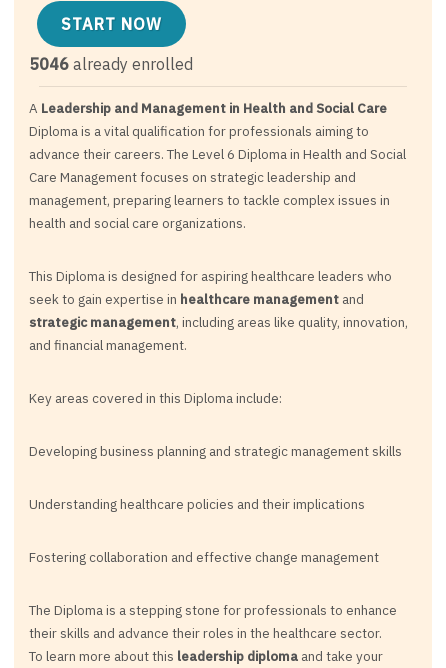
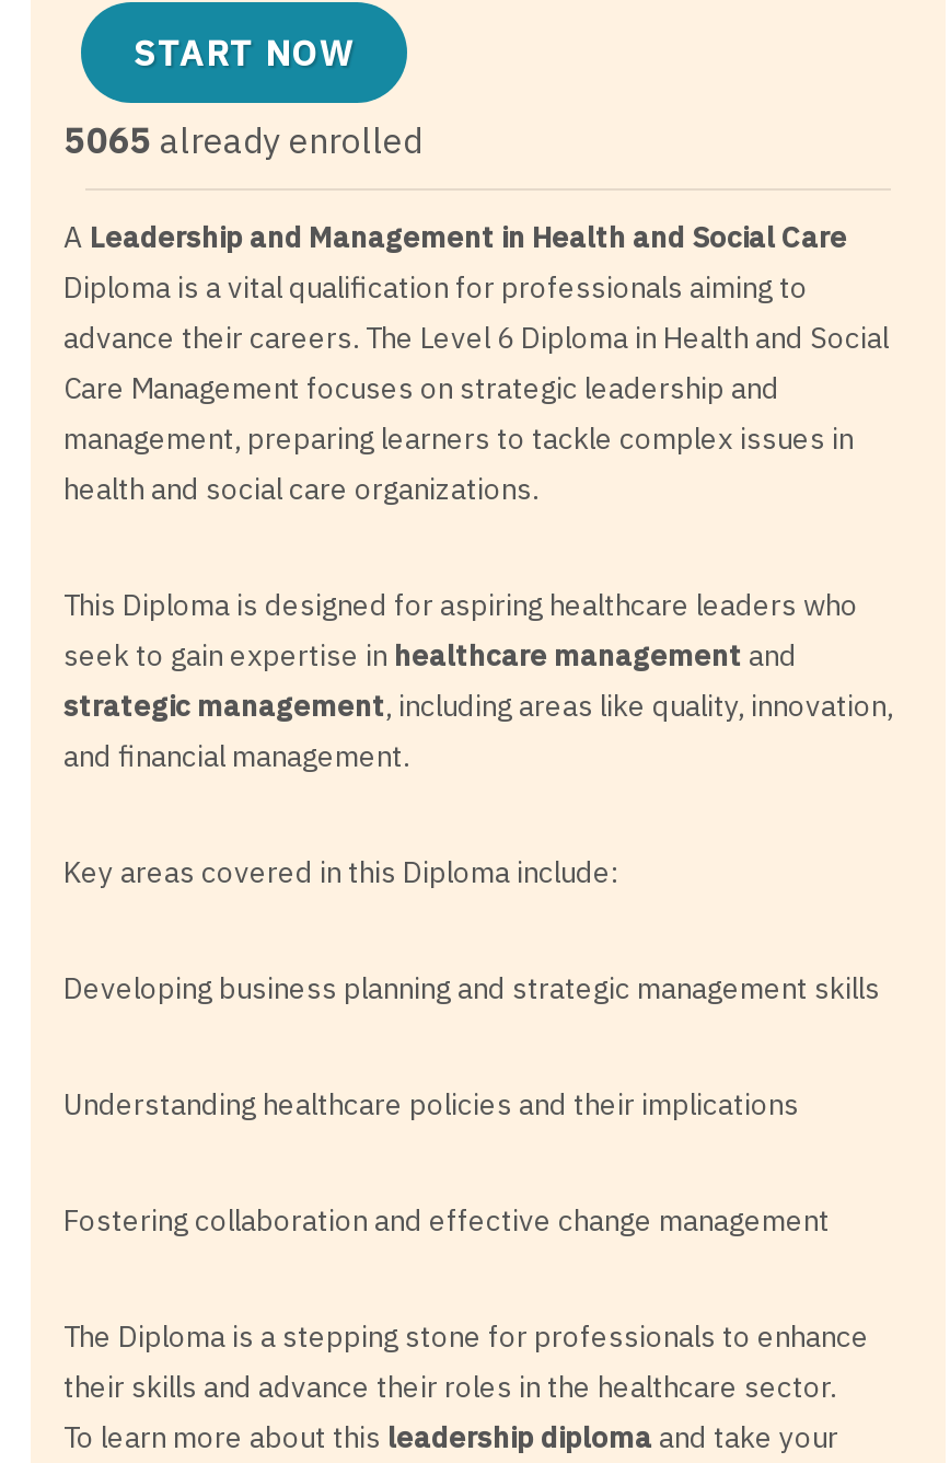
- 5046 already enrolled
+ 5065 already enrolled
